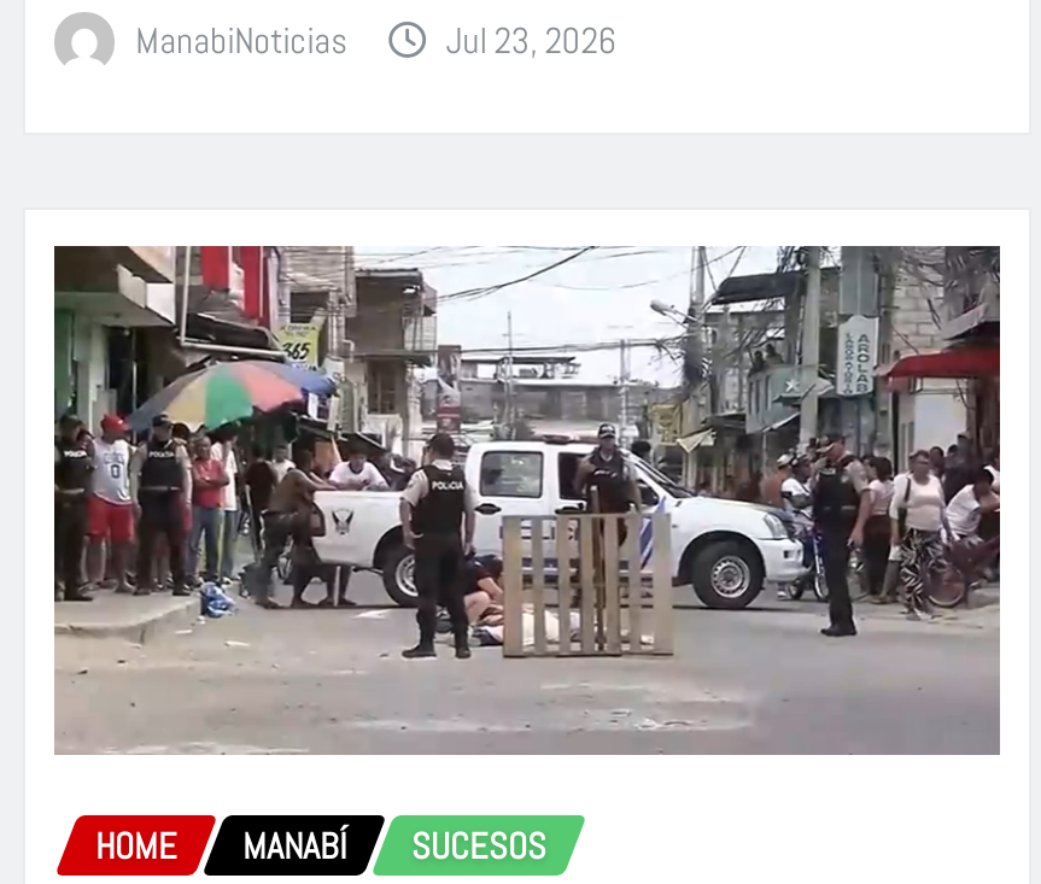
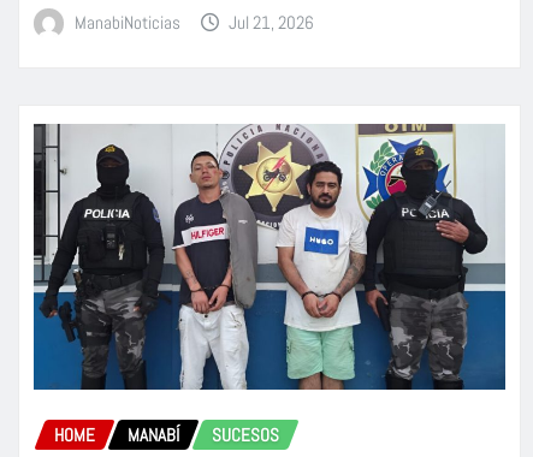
- Jul 23, 2026
+ Jul 21, 2026

- [image]
+ [image]
